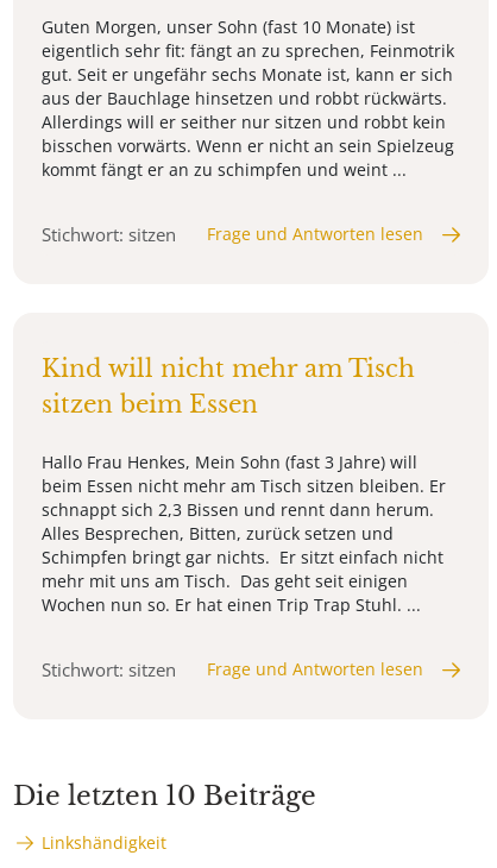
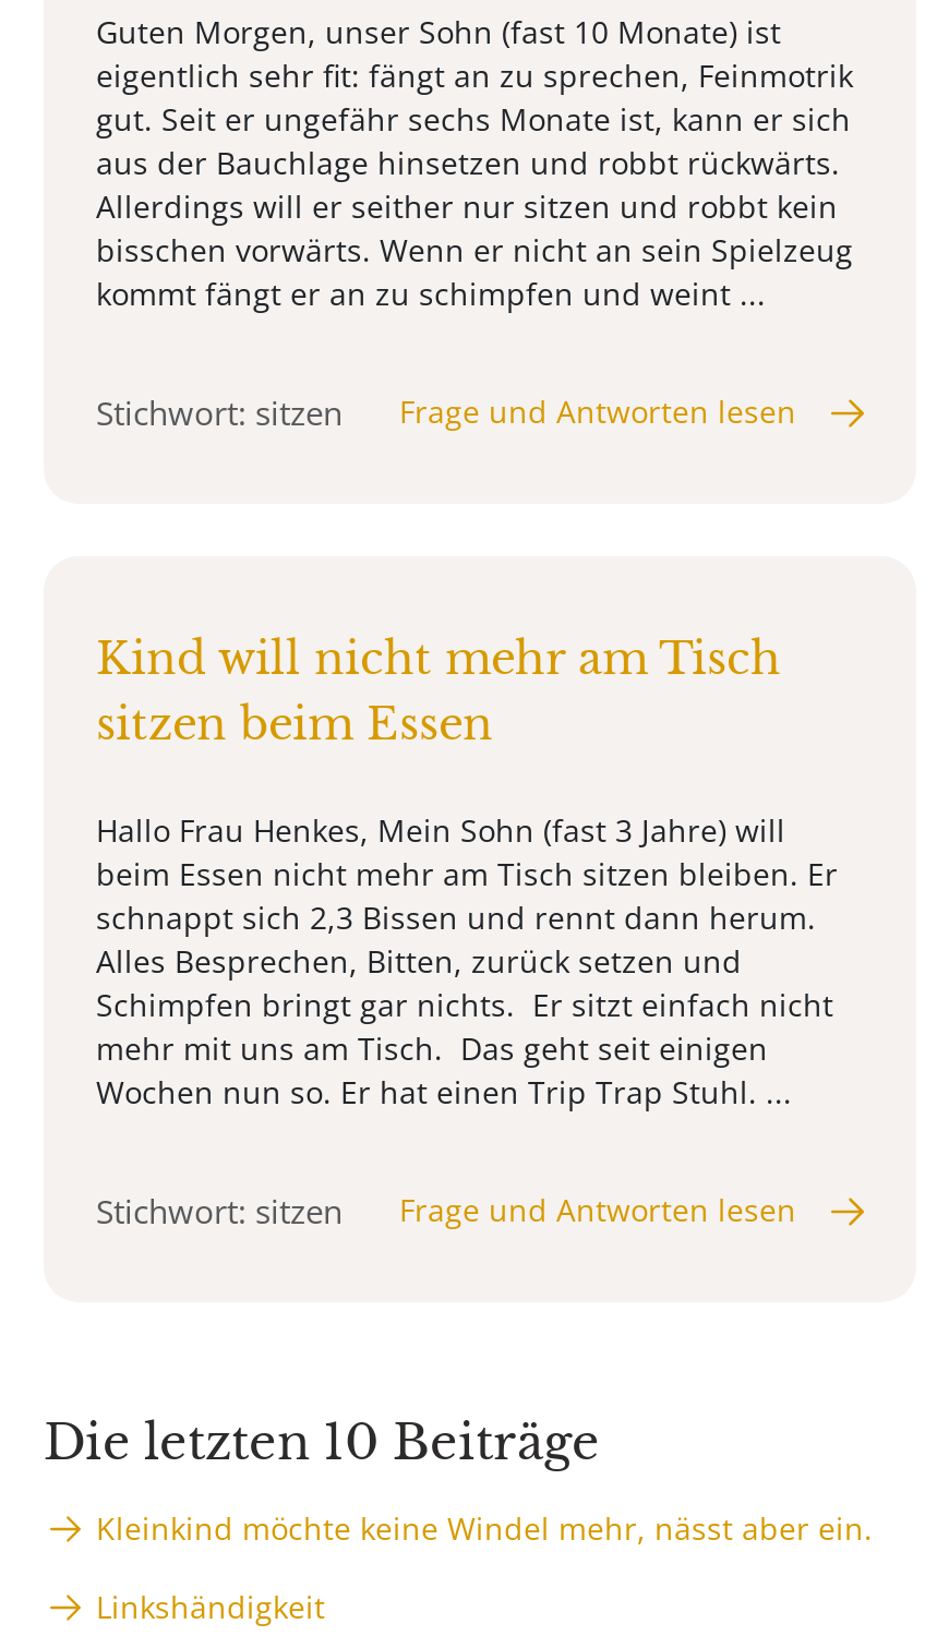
+ Kleinkind möchte keine Windel mehr, nässt aber ein.
